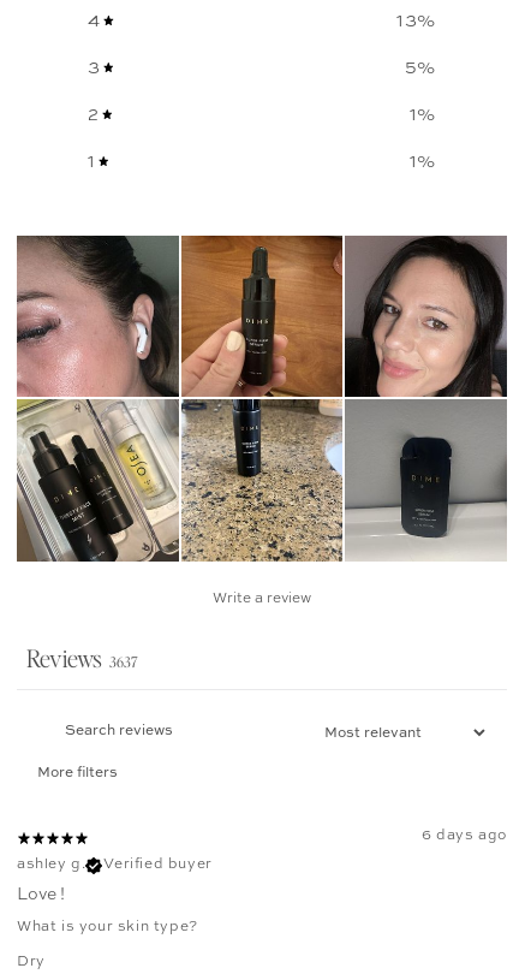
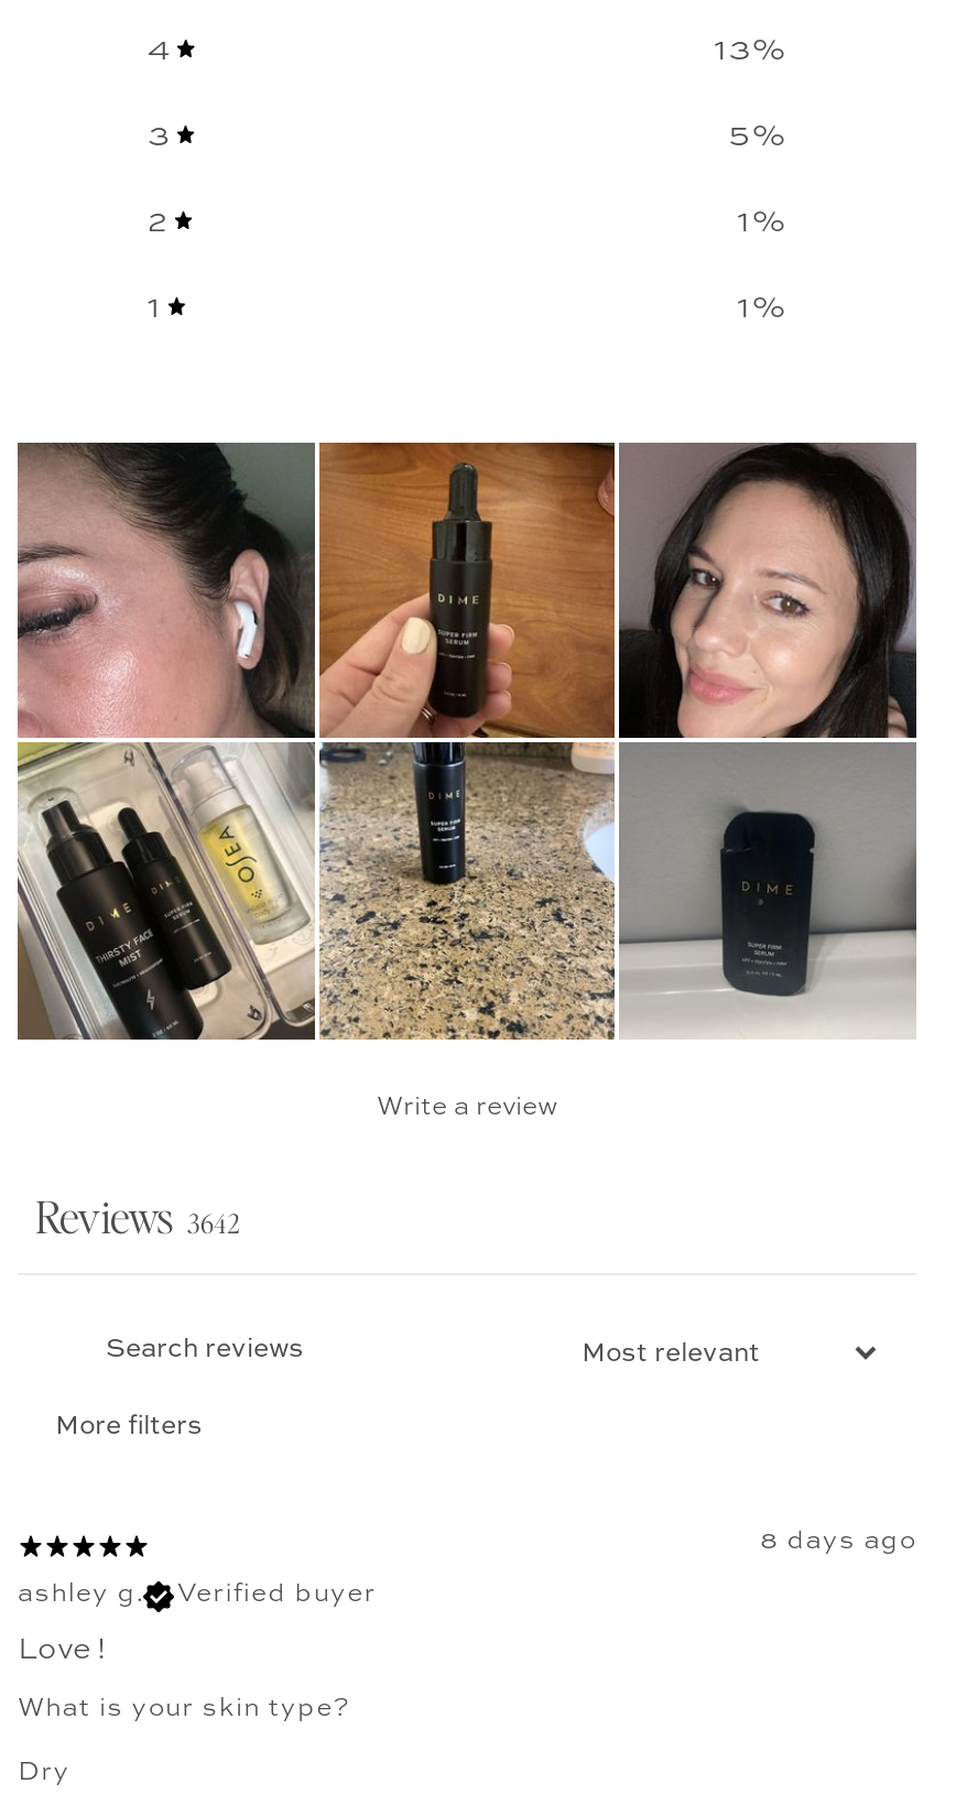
- Reviews 3637
+ Reviews 3642

- 6 days ago
+ 8 days ago
